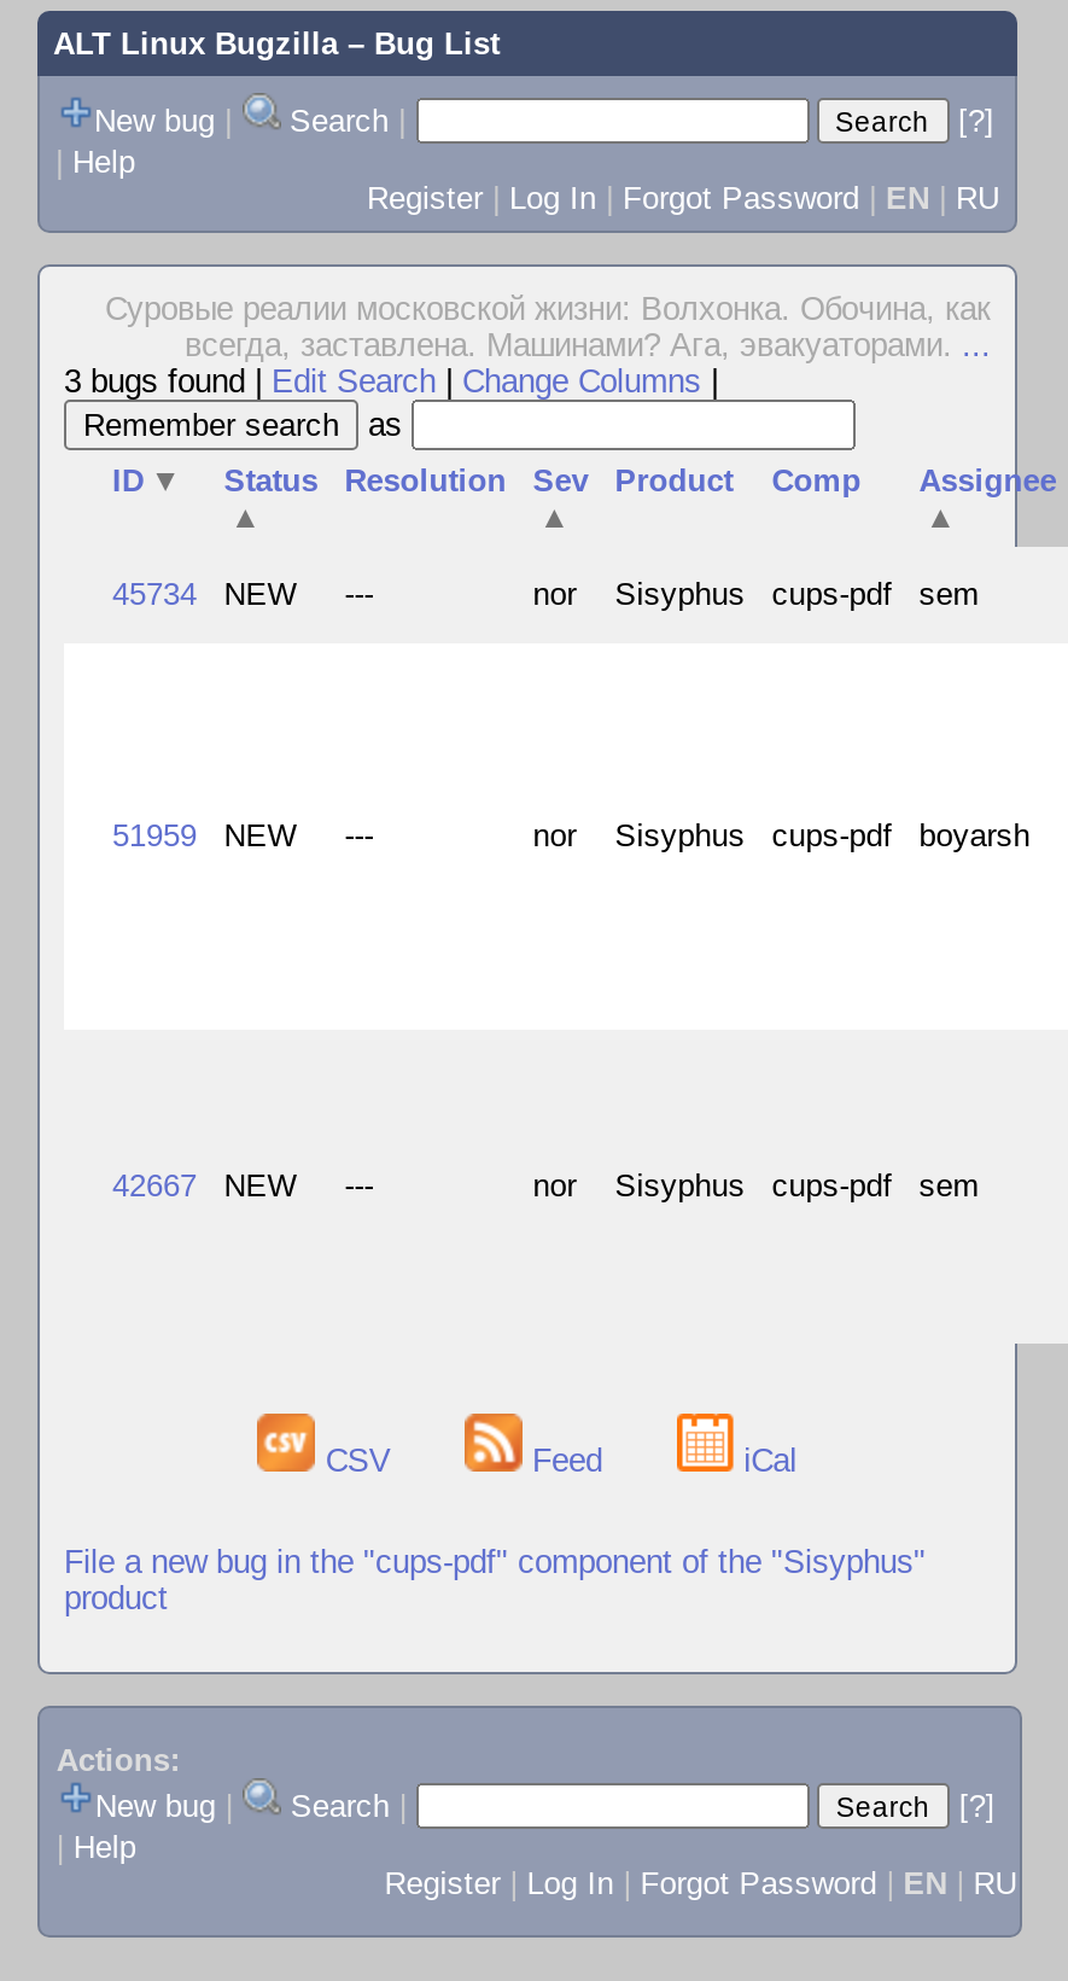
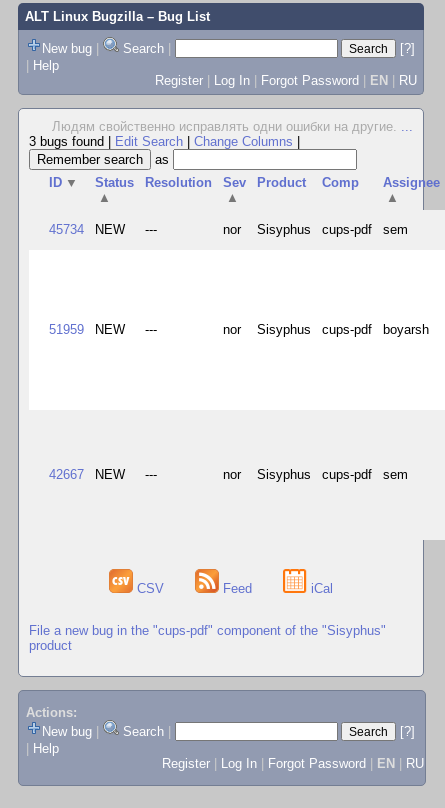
- Суровые реалии московской жизни: Волхонка. Обочина, как
- всегда, заставлена. Машинами? Ага, эвакуаторами....
+ Людям свойственно исправлять одни ошибки на другие....
